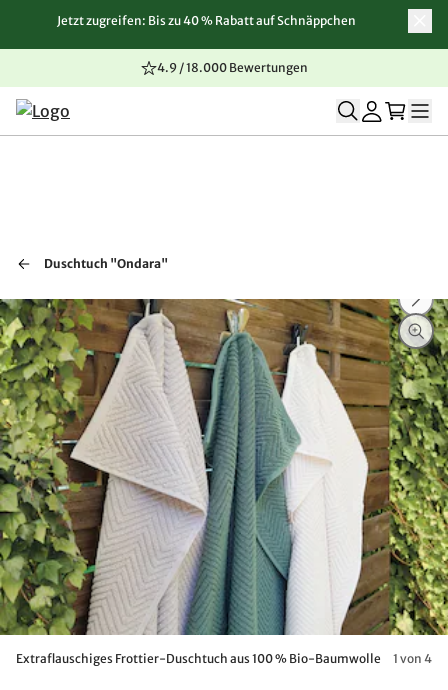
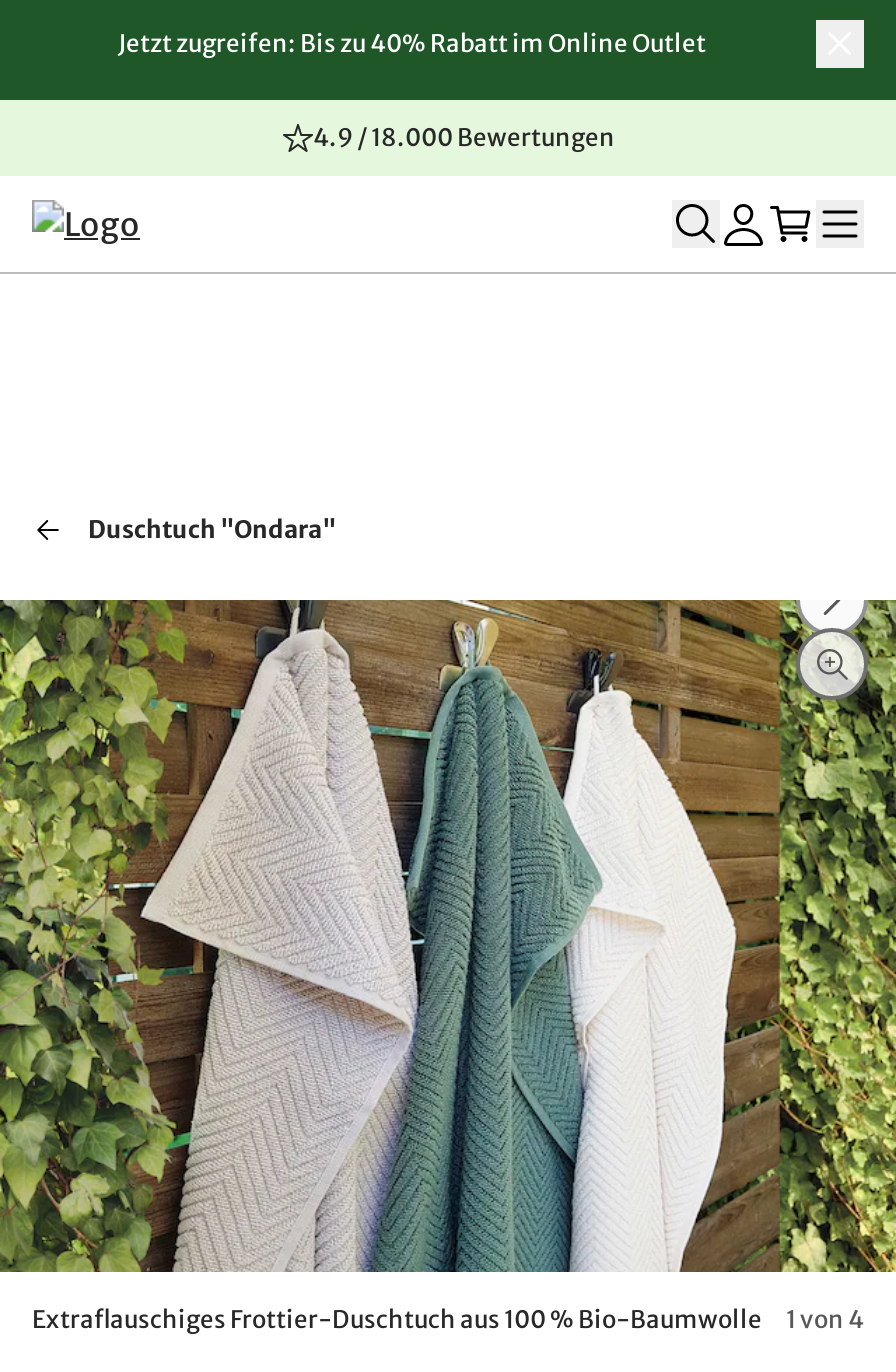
- Jetzt zugreifen: Bis zu 40 % Rabatt auf Schnäppchen
+ Jetzt zugreifen: Bis zu 40% Rabatt im Online Outlet
